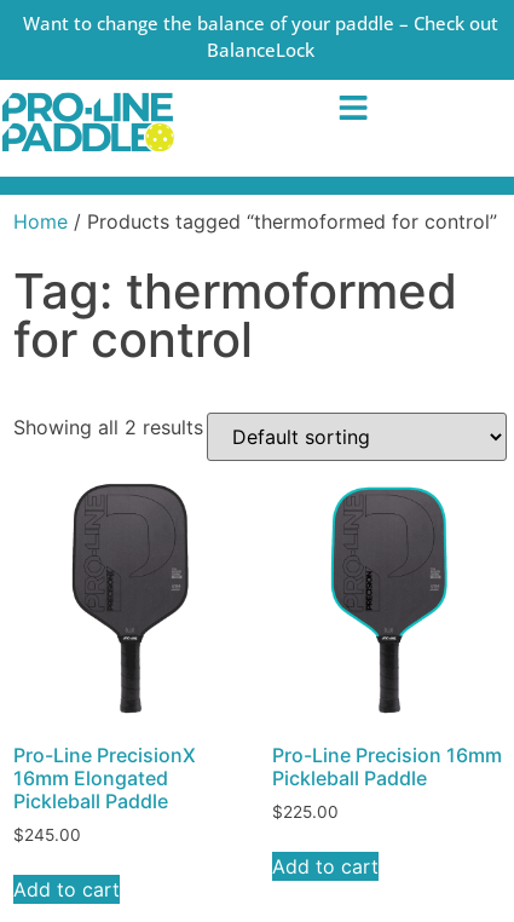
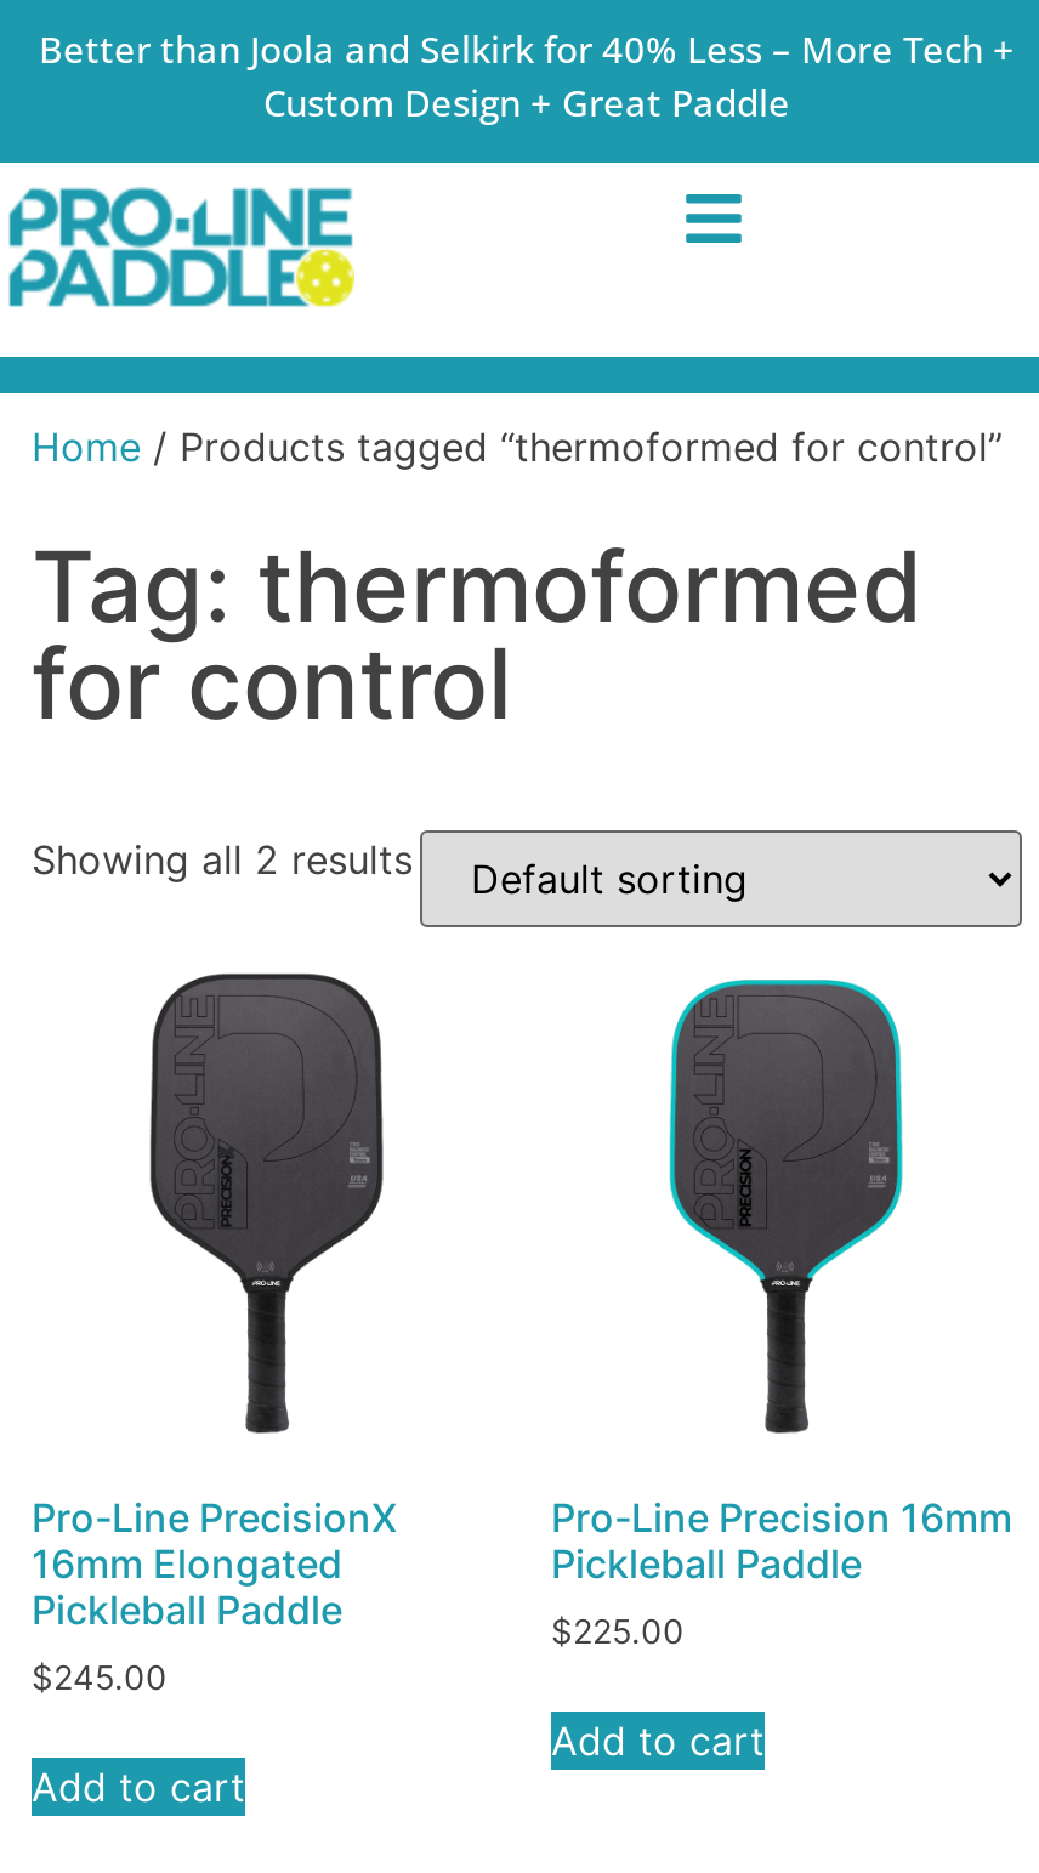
- Want to change the balance of your paddle – Check out
- BalanceLock
+ Better than Joola and Selkirk for 40% Less – More Tech +
+ Custom Design + Great Paddle
